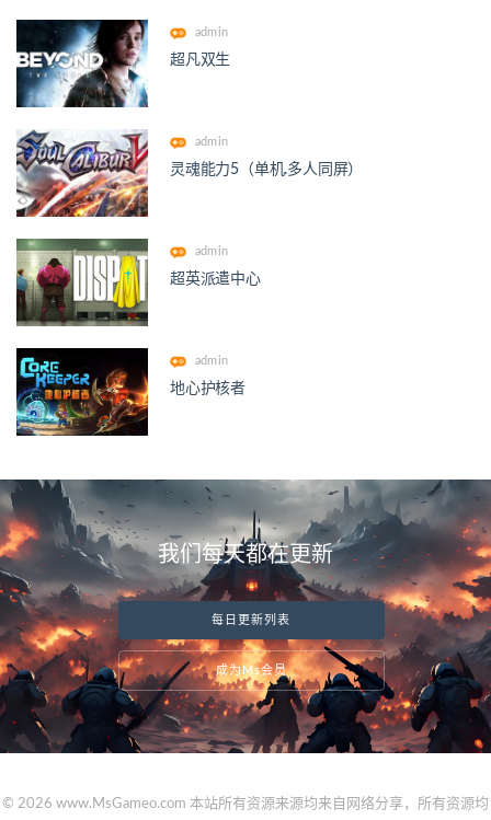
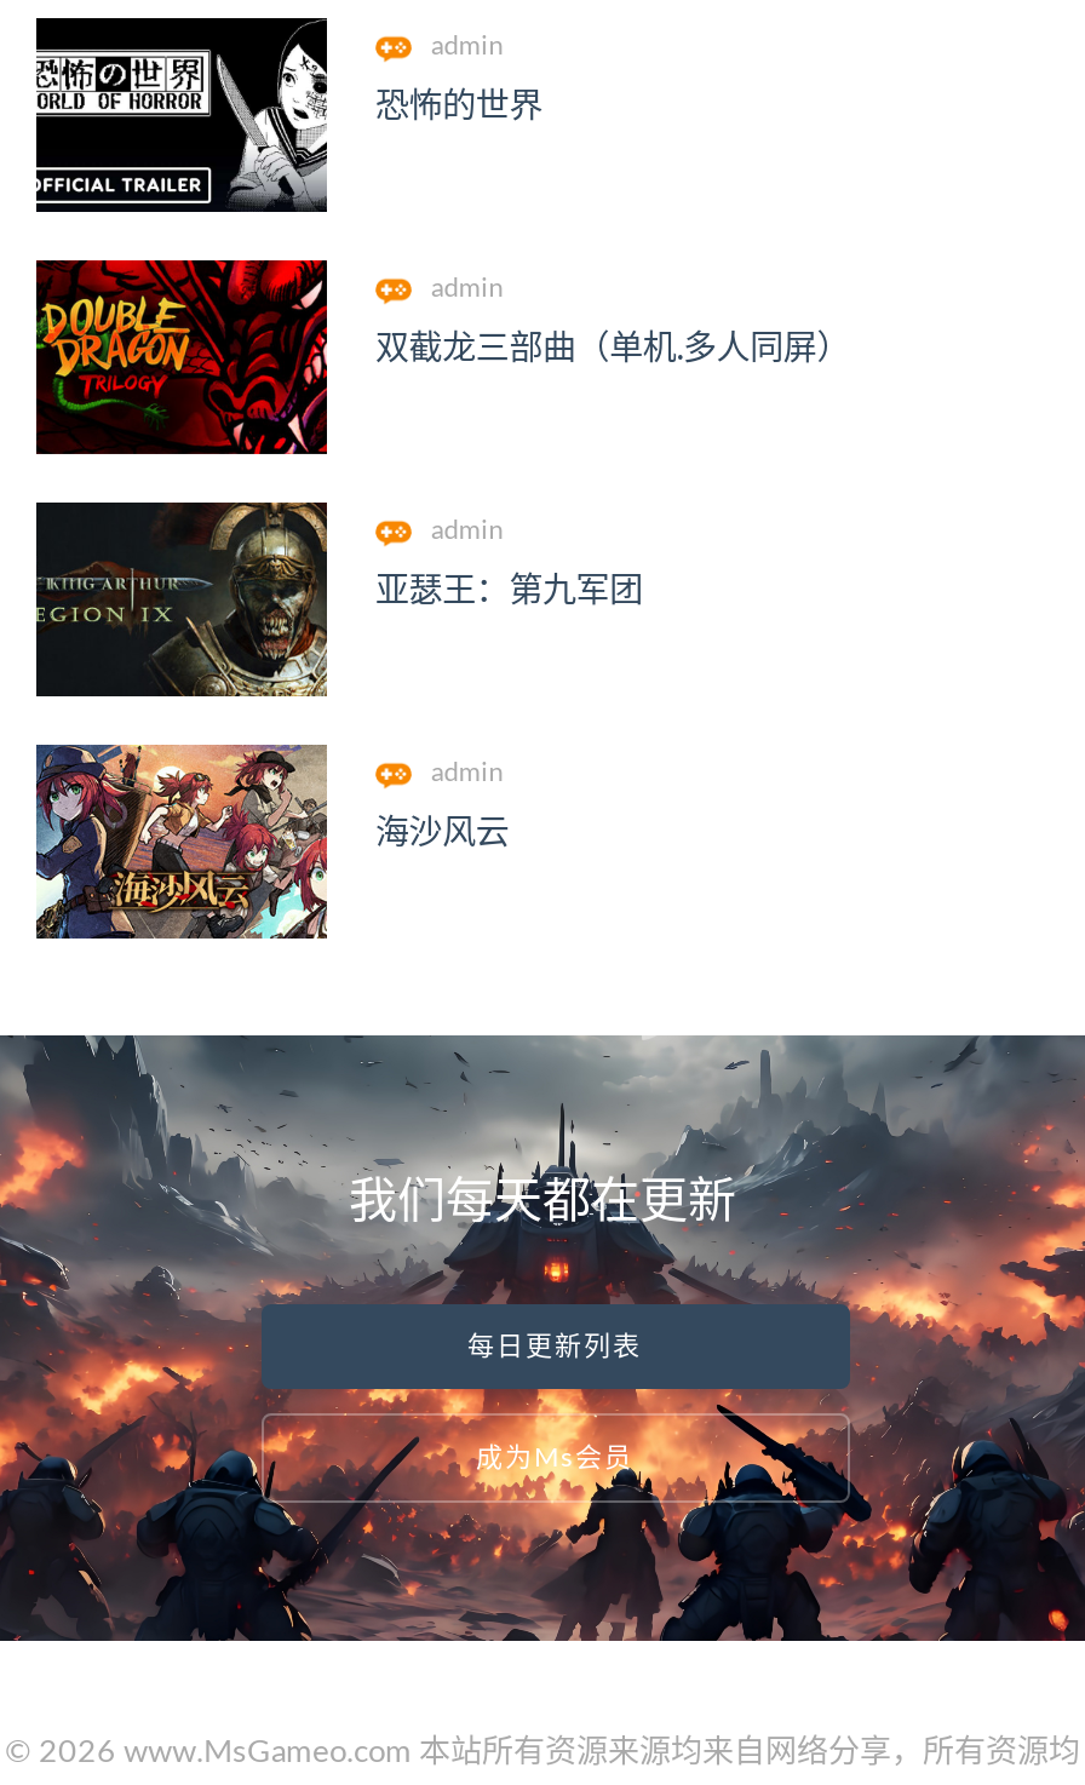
- [image]
- 超凡双生
+ [image]
+ 恐怖的世界

- [image]
- 灵魂能力5（单机.多人同屏）
+ [image]
+ 双截龙三部曲（单机.多人同屏）

- [image]
- 超英派遣中心
+ [image]
+ 亚瑟王：第九军团

- [image]
- 地心护核者
+ [image]
+ 海沙风云
